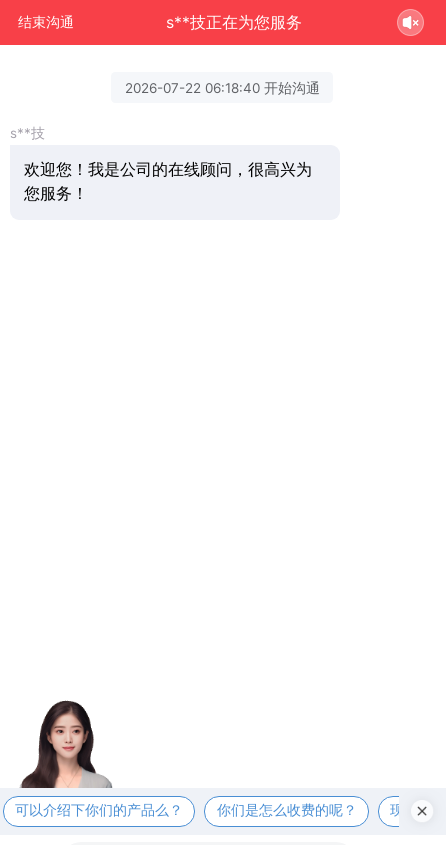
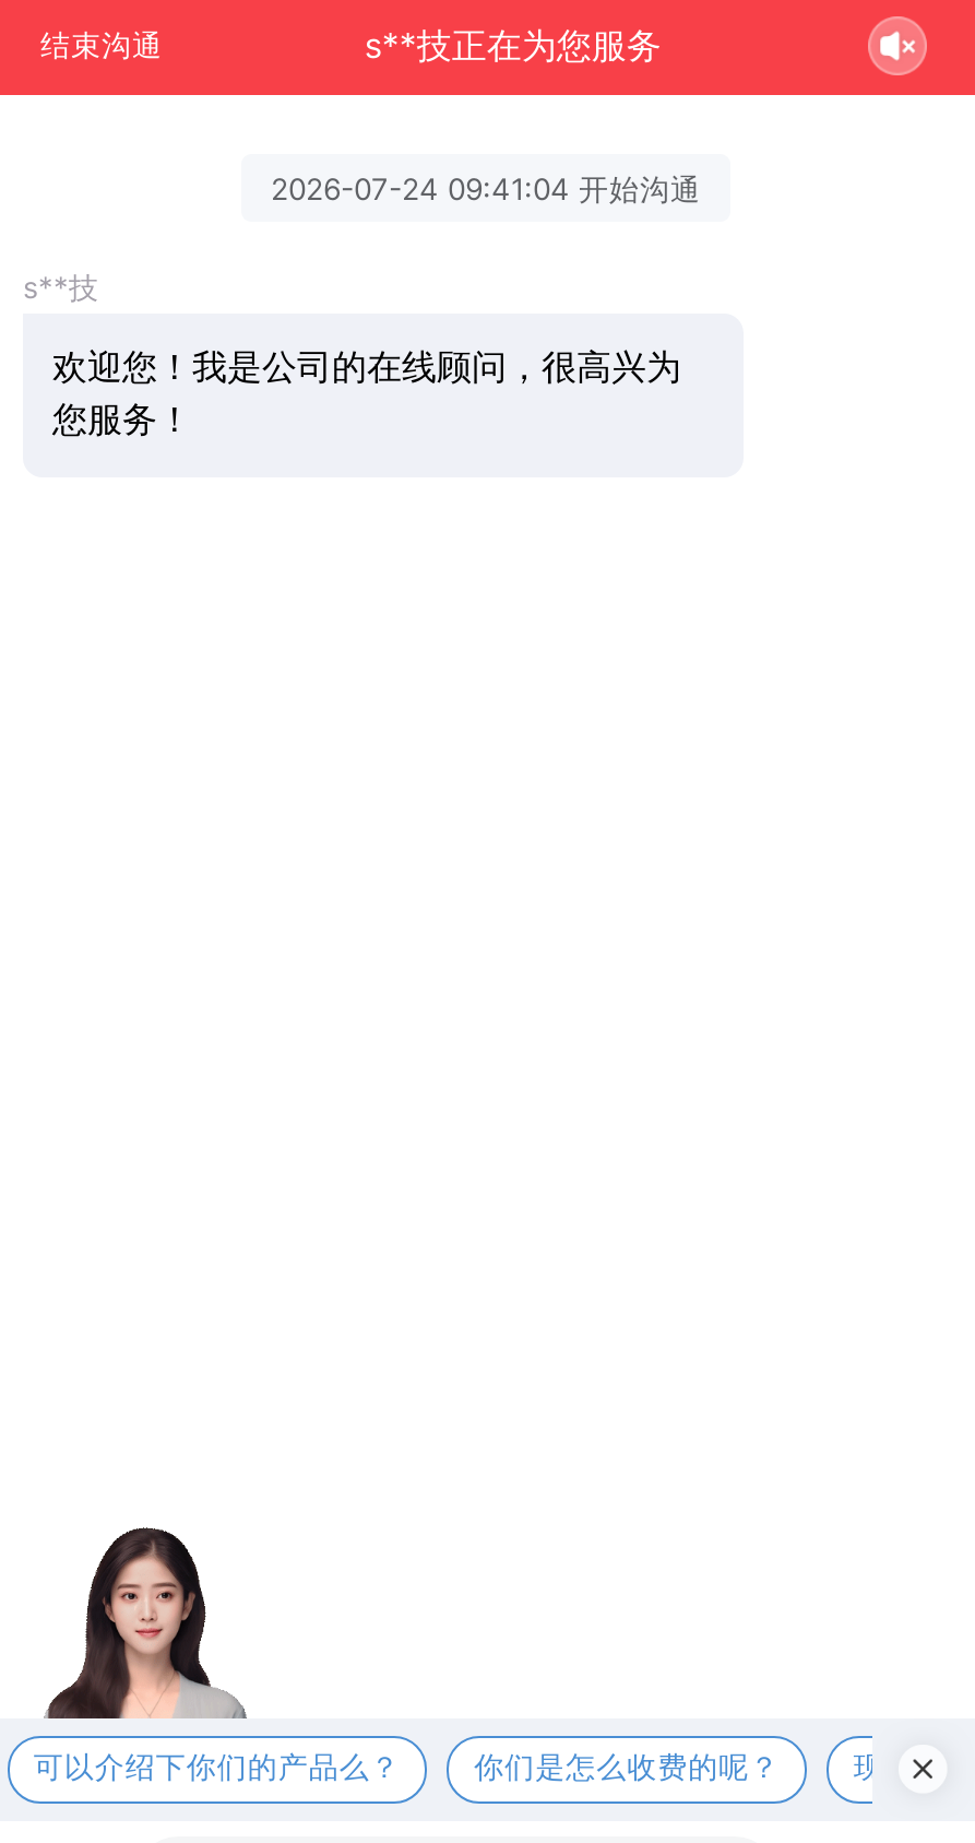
- 2026-07-22 06:18:40 开始沟通
+ 2026-07-24 09:41:04 开始沟通
